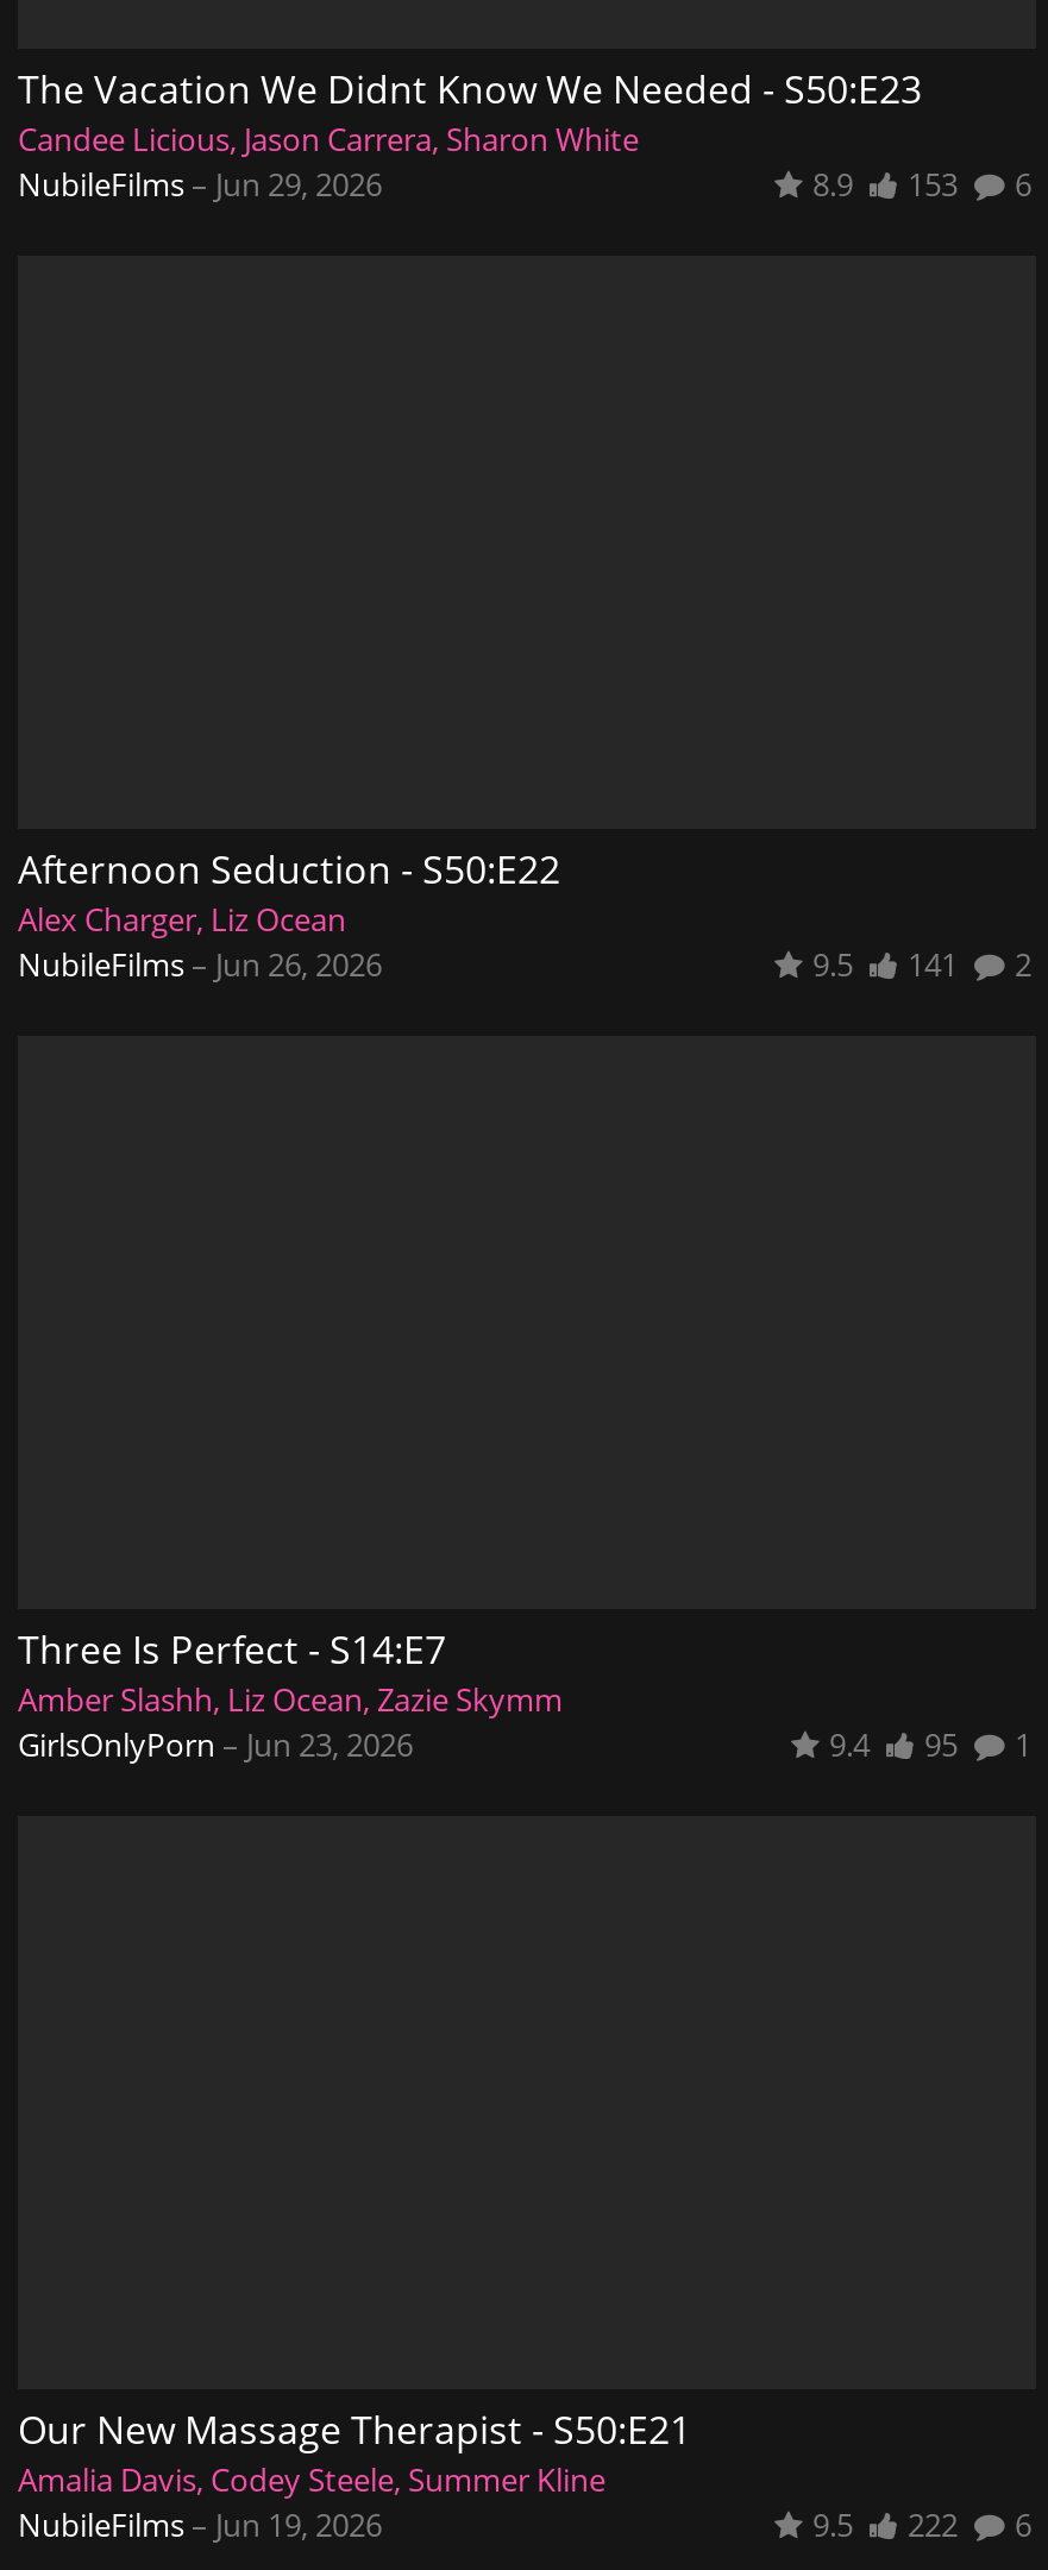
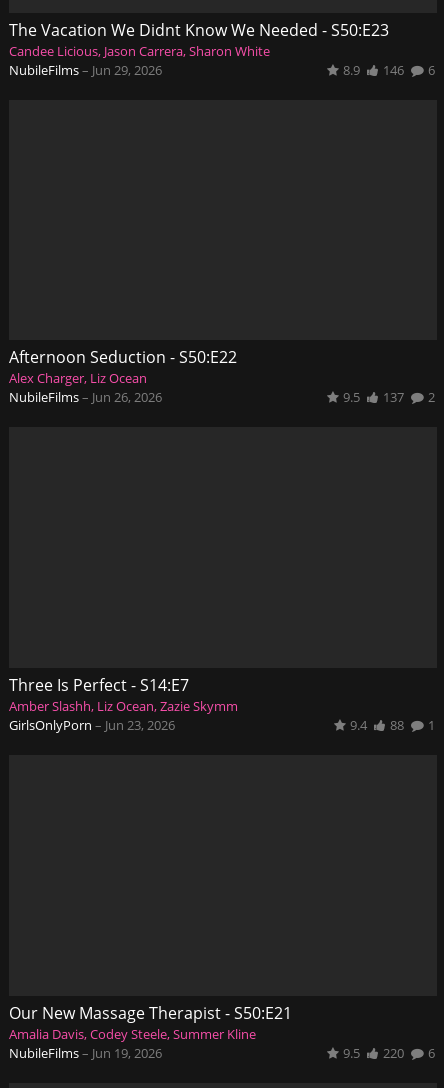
- 8.9 153 6
+ 8.9 146 6

- 9.5 141 2
+ 9.5 137 2

- 9.4 95 1
+ 9.4 88 1

- 9.5 222 6
+ 9.5 220 6
